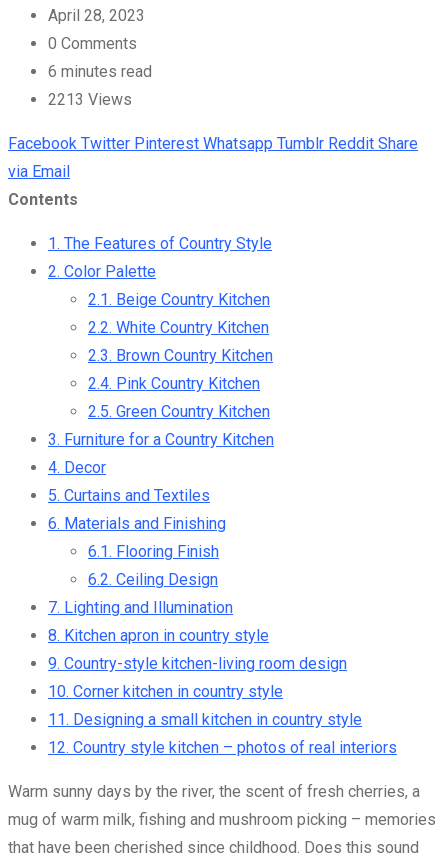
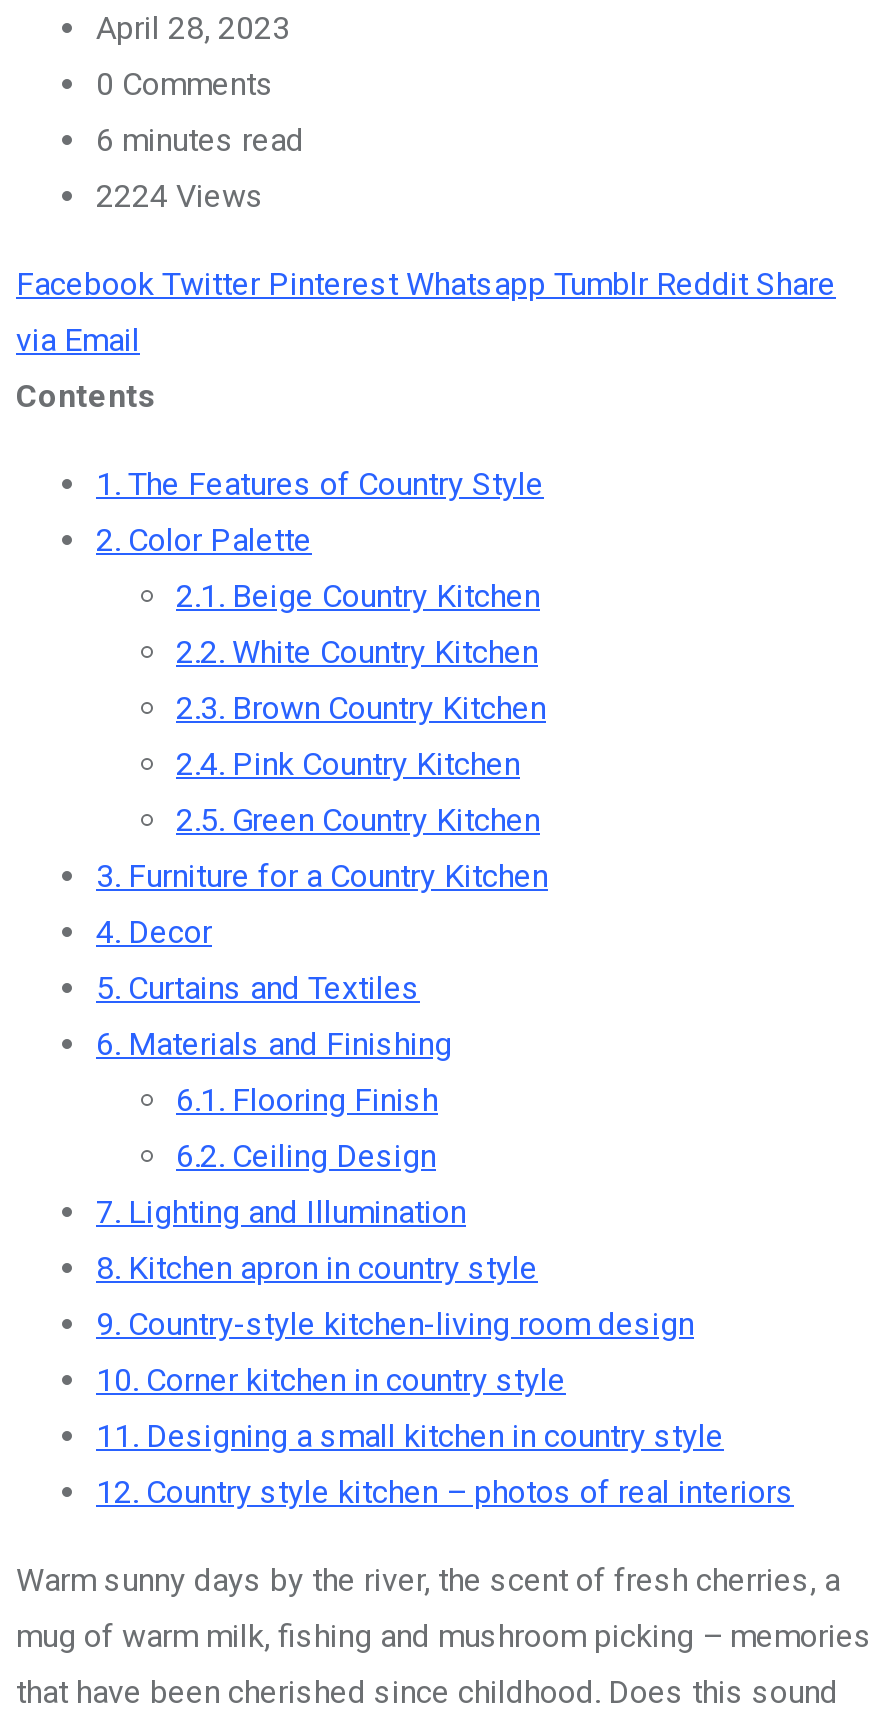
- 2213 Views
+ 2224 Views
